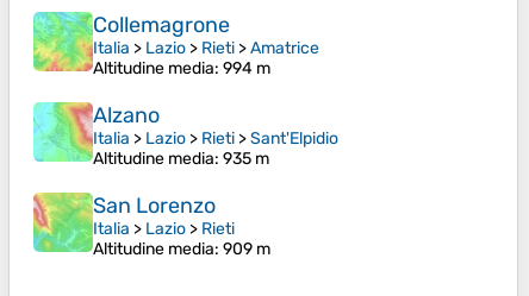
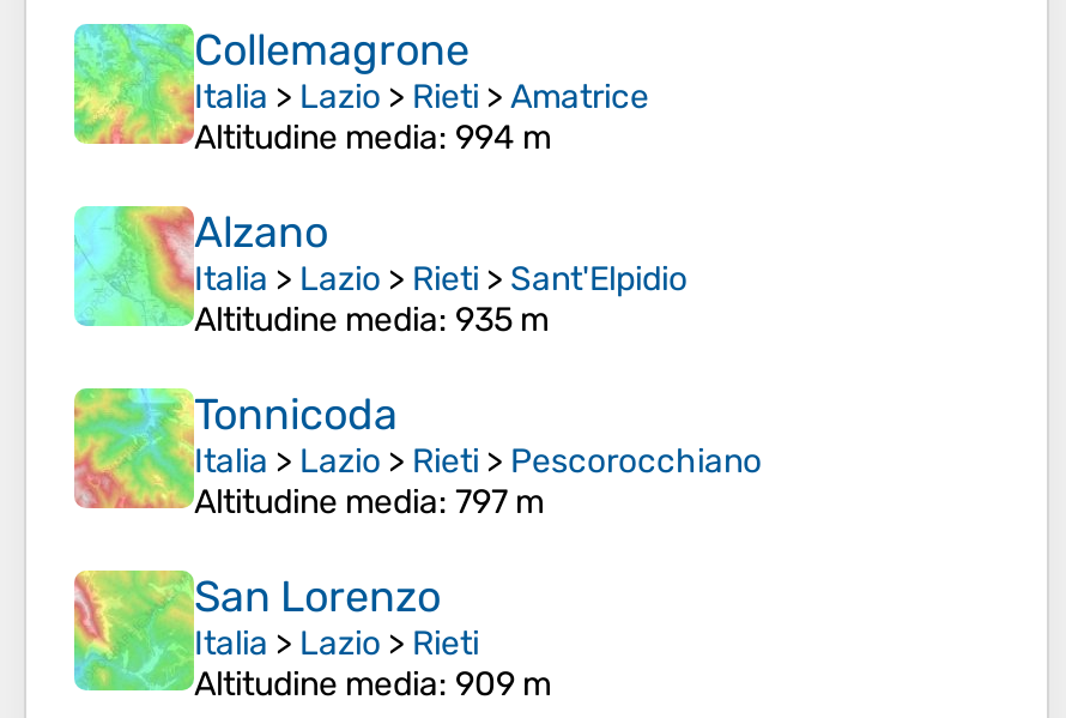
+ [image]
+ Tonnicoda
+ Italia > Lazio > Rieti > Pescorocchiano
+ Altitudine media: 797 m
